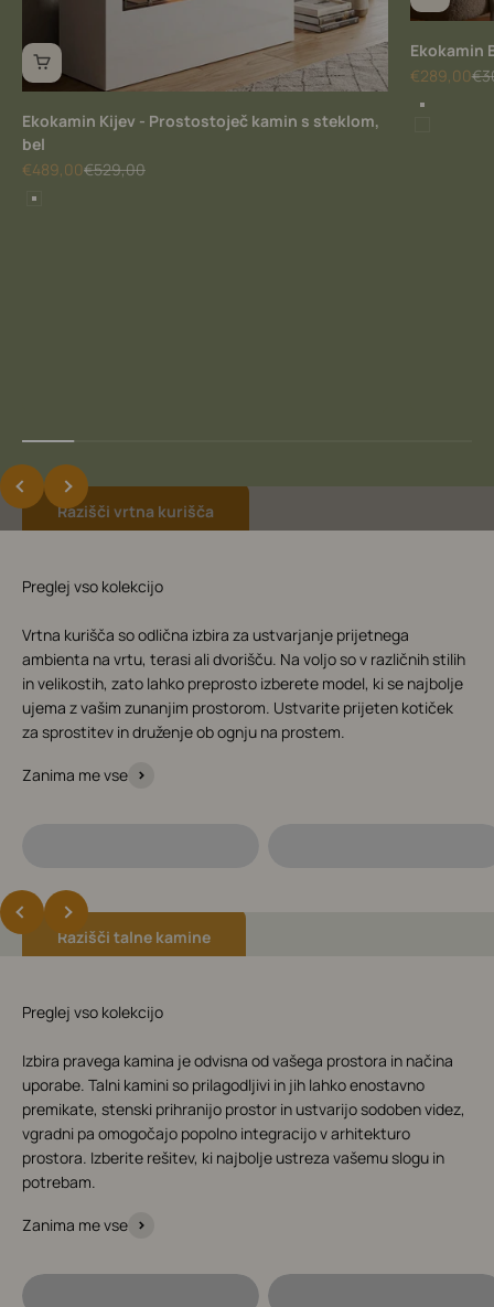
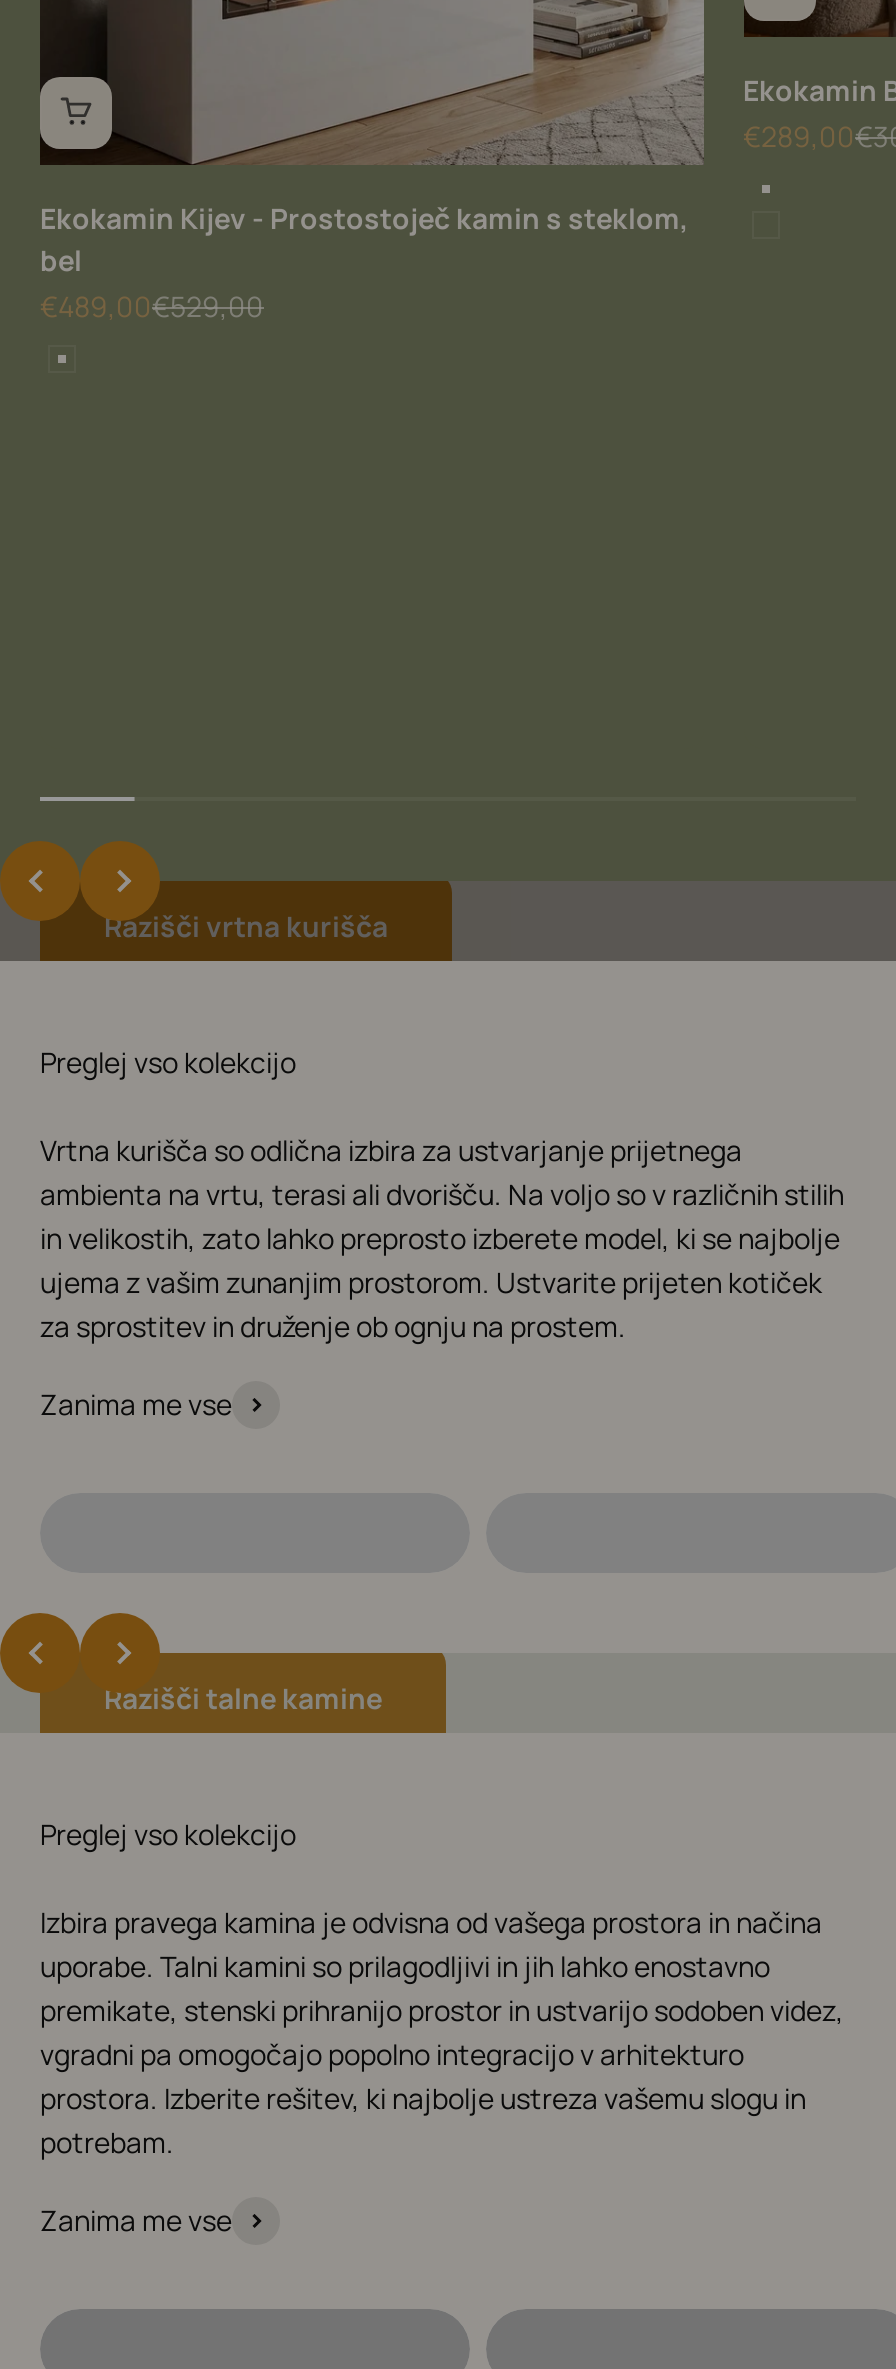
- Razišči talne kamine
+ Razišči stenske kamine
